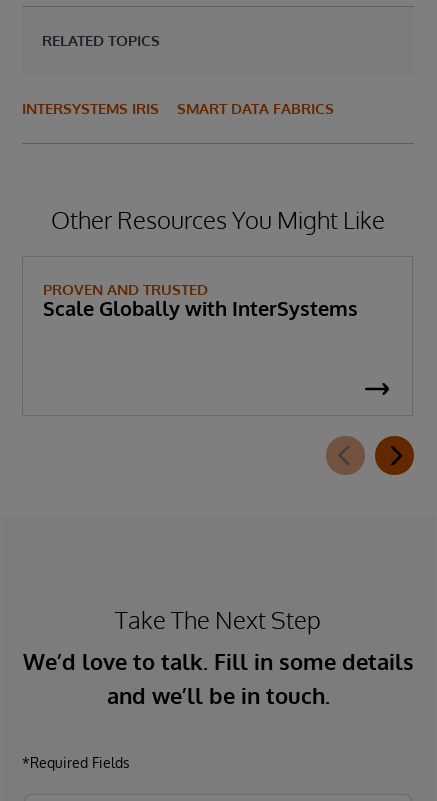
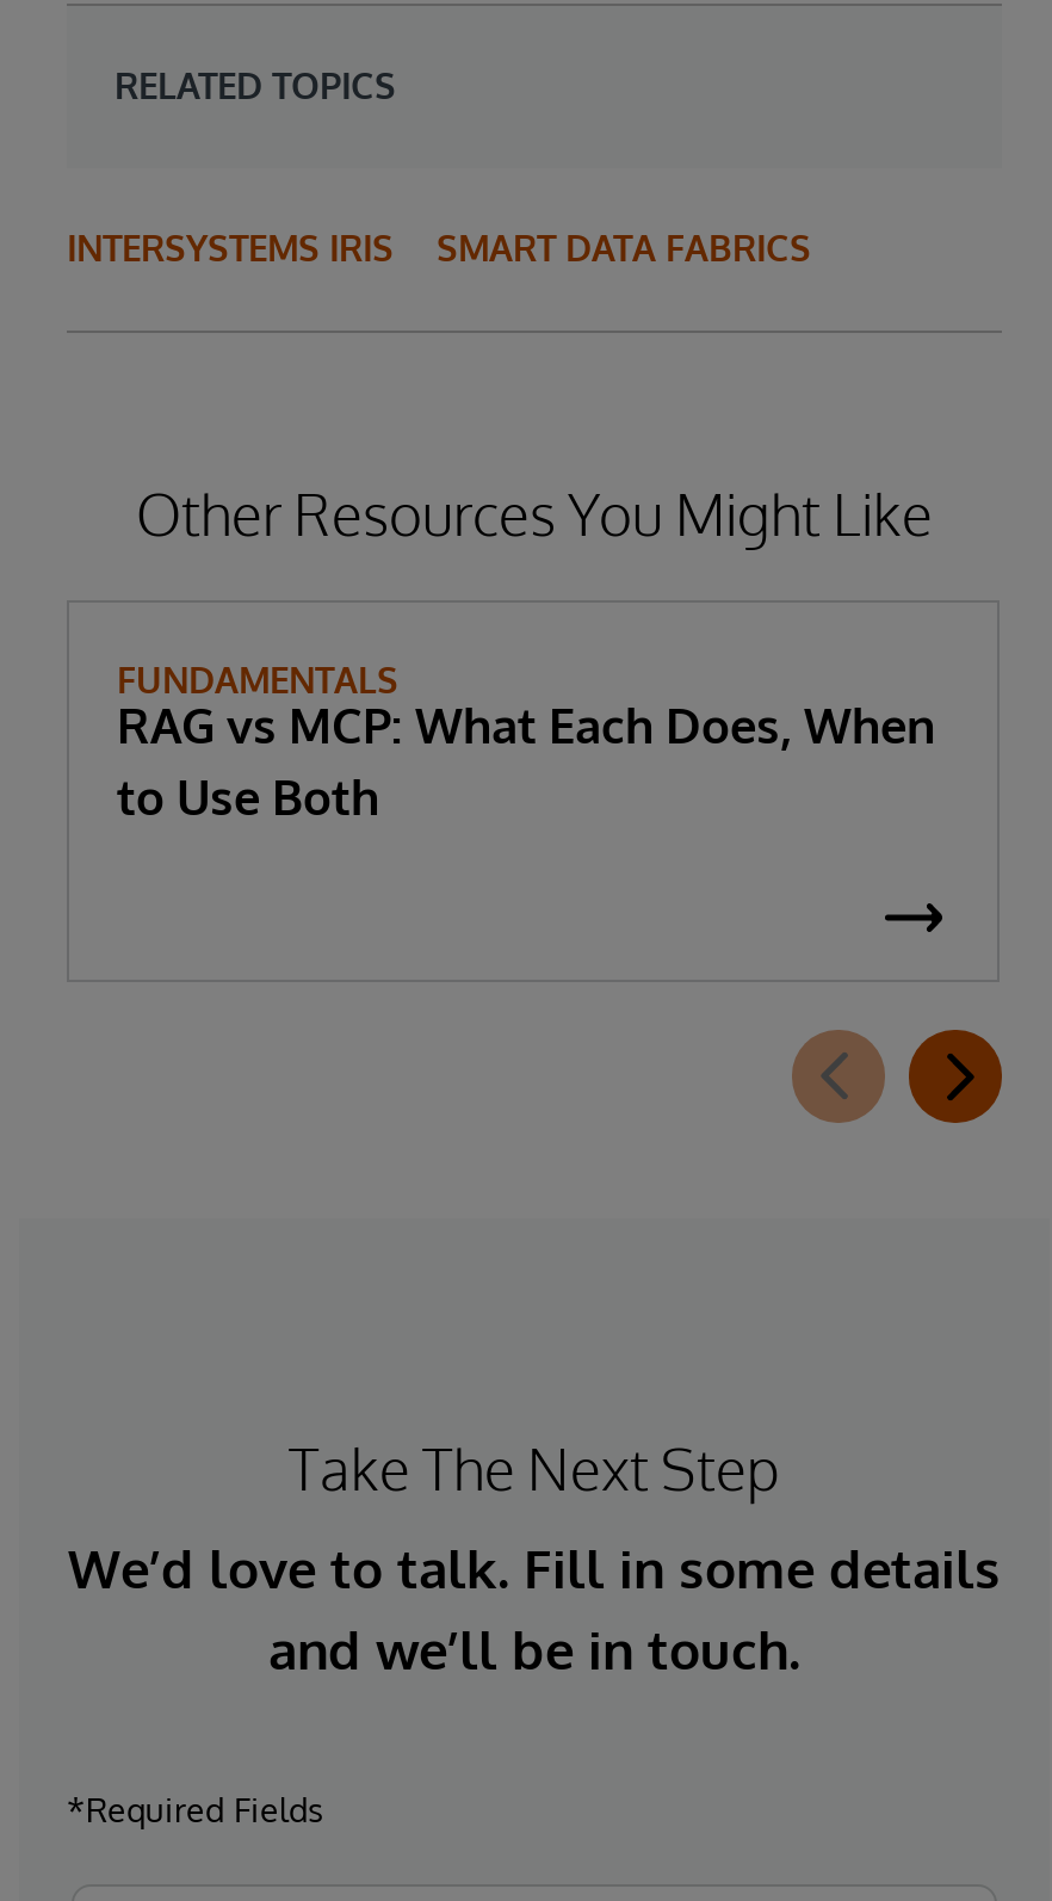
- PROVEN AND TRUSTED
- Scale Globally with InterSystems
+ FUNDAMENTALS
+ RAG vs MCP: What Each Does, When
+ to Use Both
